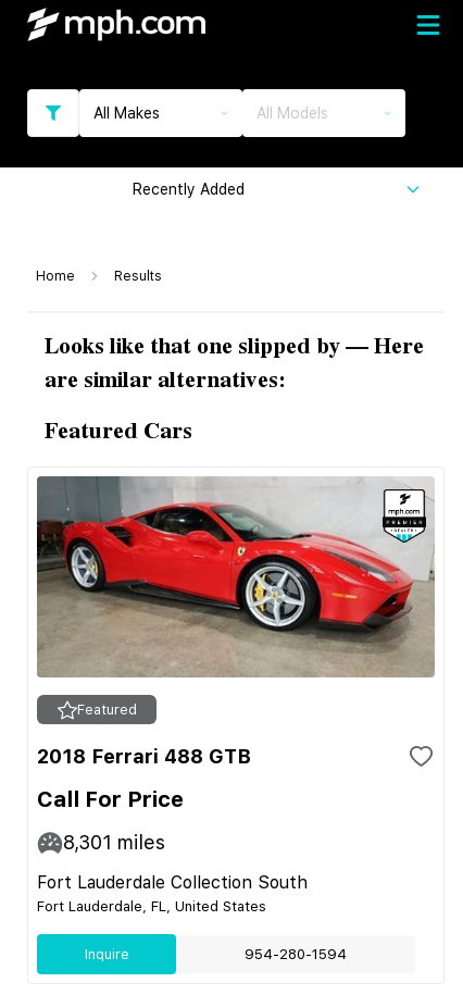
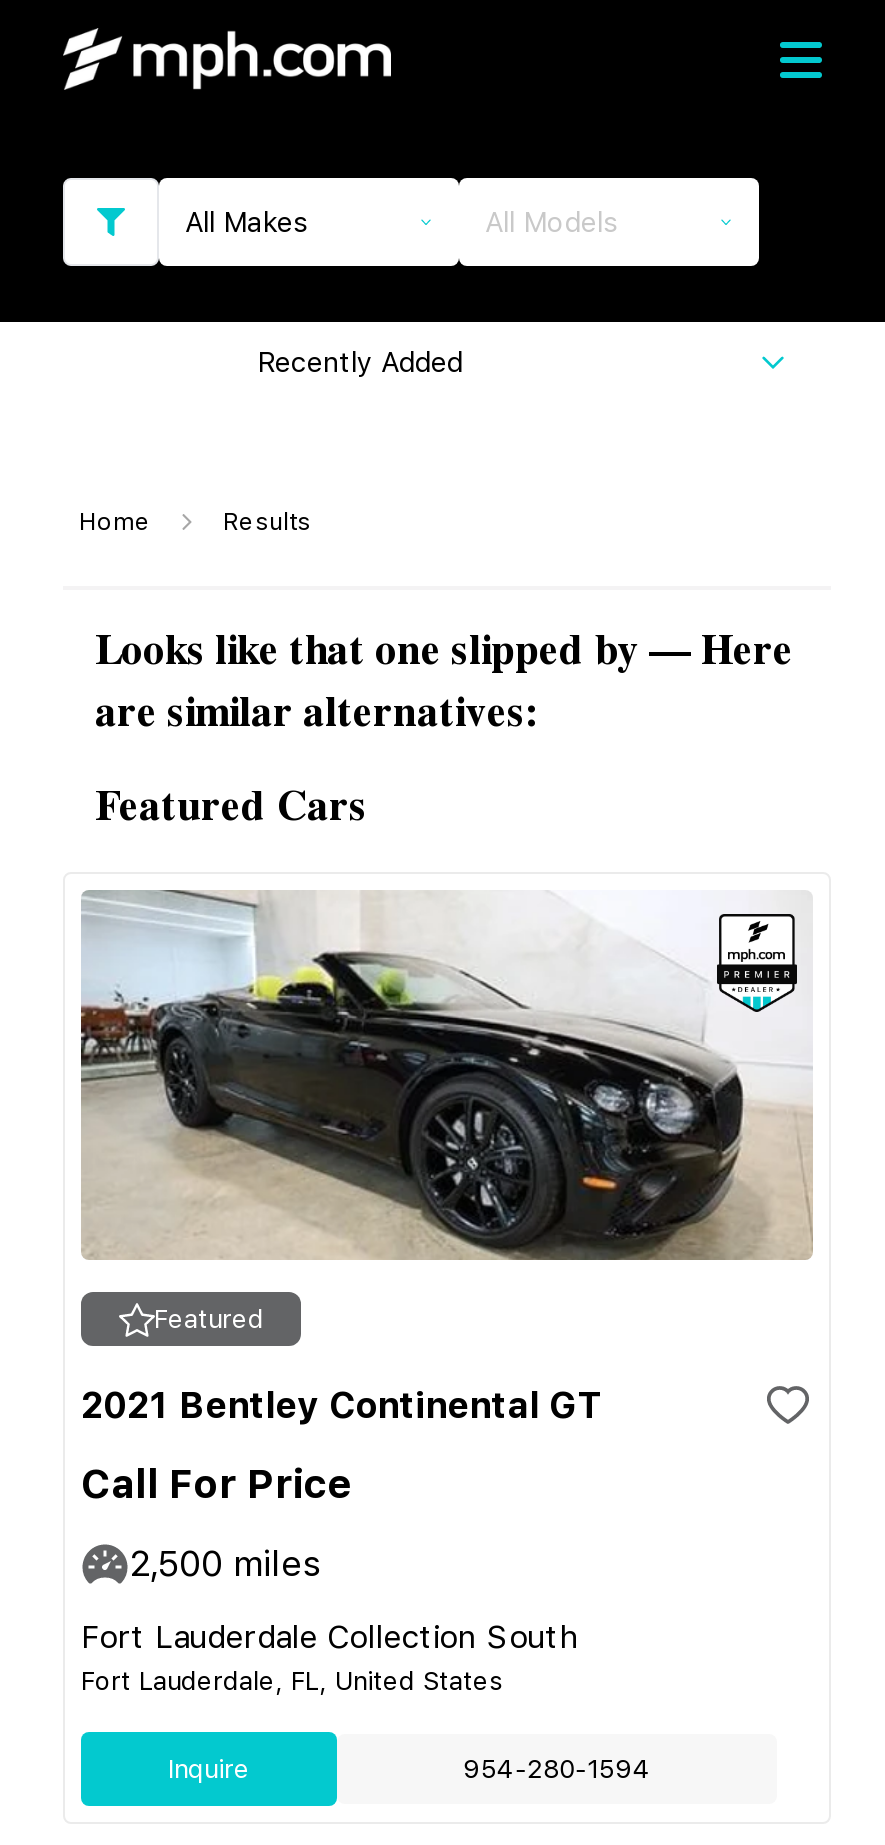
- [image]
+ [image]

- 2018 Ferrari 488 GTB
+ 2021 Bentley Continental GT

- 8,301 miles
+ 2,500 miles
